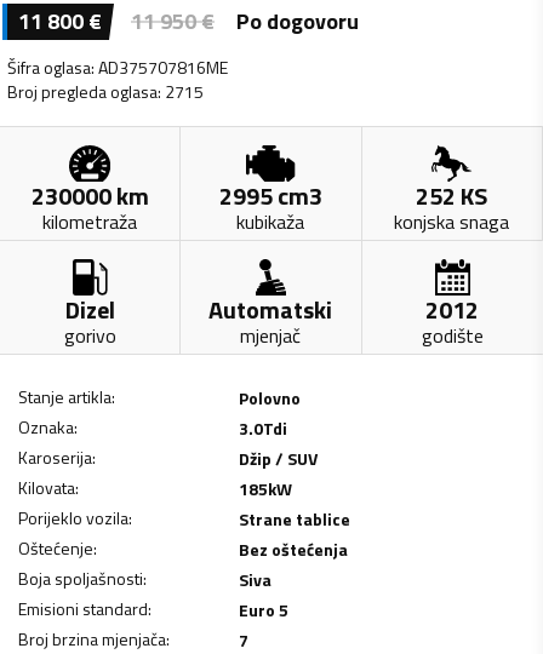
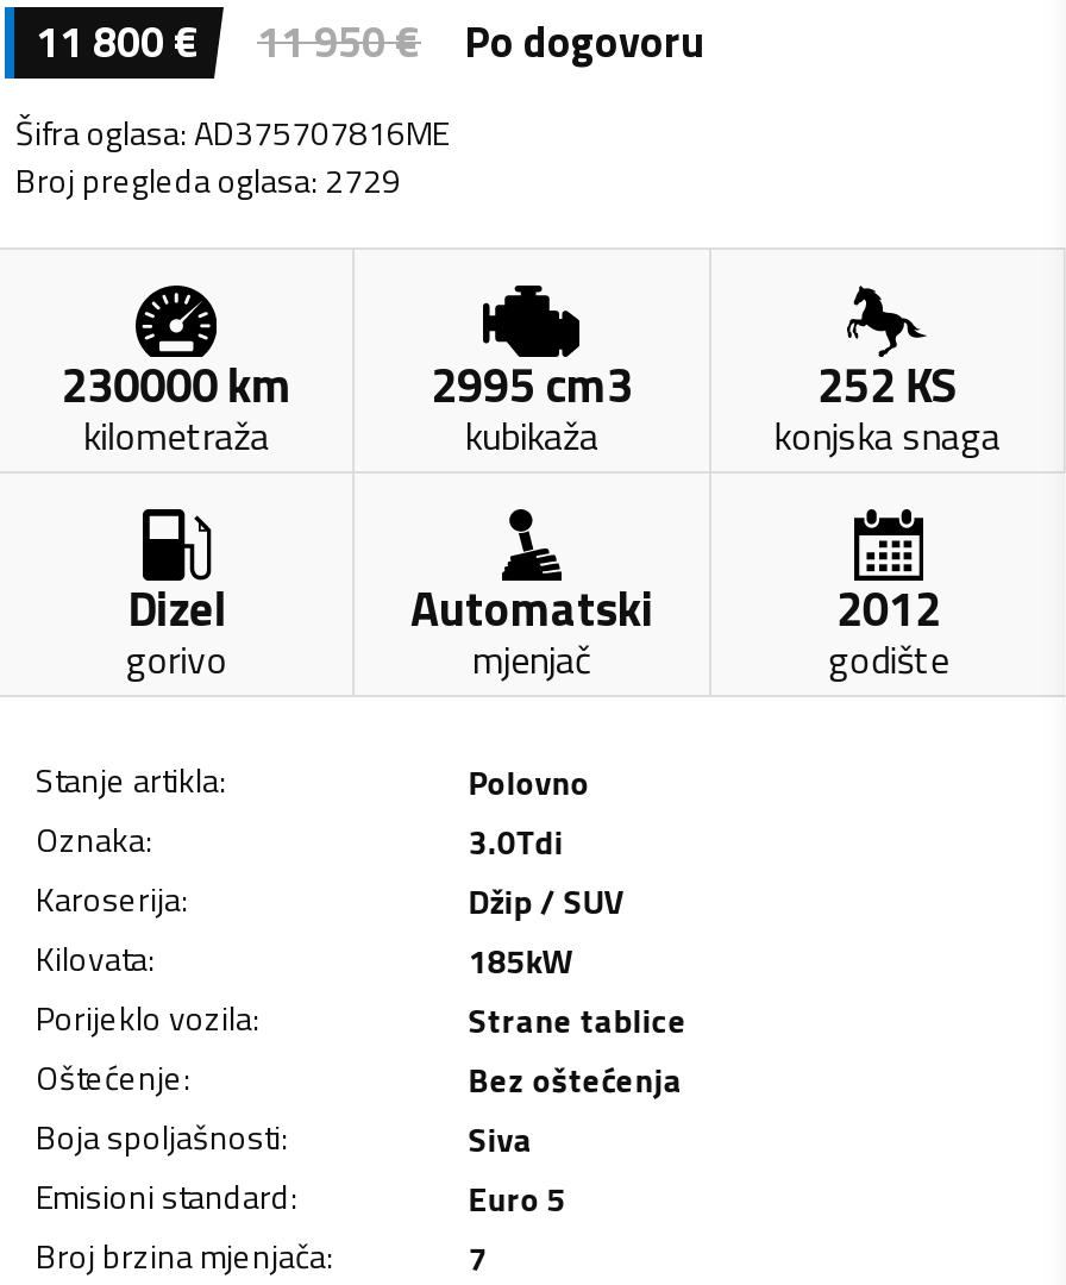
- Broj pregleda oglasa: 2715
+ Broj pregleda oglasa: 2729
